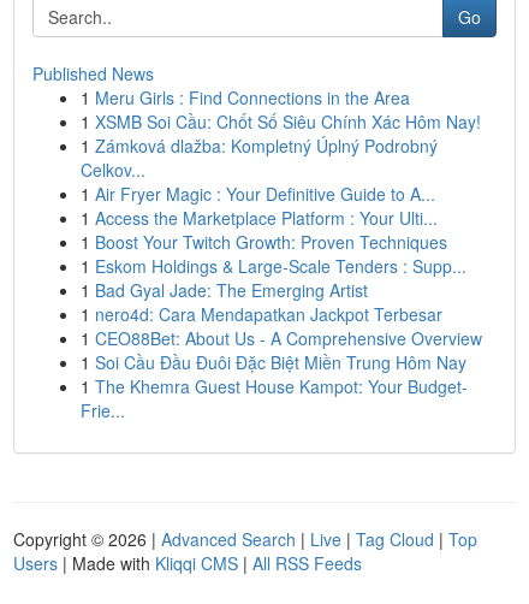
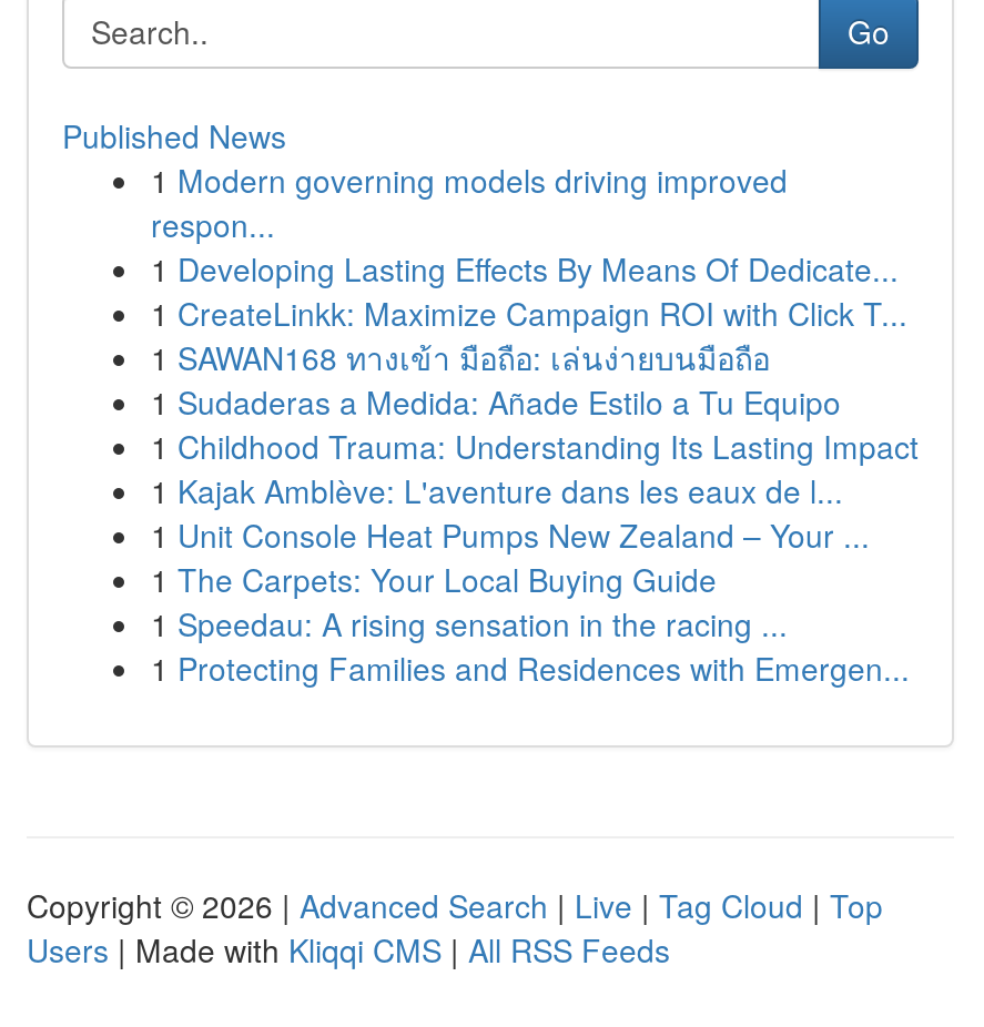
- 1 Meru Girls : Find Connections in the Area
- 1 XSMB Soi Cầu: Chốt Số Siêu Chính Xác Hôm Nay!
- 1 Zámková dlažba: Kompletný Úplný Podrobný
- Celkov...
- 1 Air Fryer Magic : Your Definitive Guide to A...
- 1 Access the Marketplace Platform : Your Ulti...
- 1 Boost Your Twitch Growth: Proven Techniques
- 1 Eskom Holdings & Large-Scale Tenders : Supp...
- 1 Bad Gyal Jade: The Emerging Artist
- 1 nero4d: Cara Mendapatkan Jackpot Terbesar
- 1 CEO88Bet: About Us - A Comprehensive Overview
- 1 Soi Cầu Đầu Đuôi Đặc Biệt Miền Trung Hôm Nay
- 1 The Khemra Guest House Kampot: Your Budget-
- Frie...
+ 1 Modern governing models driving improved
+ respon...
+ 1 Developing Lasting Effects By Means Of Dedicate...
+ 1 CreateLinkk: Maximize Campaign ROI with Click T...
+ 1 SAWAN168 ทางเข้า มือถือ: เล่นง่ายบนมือถือ
+ 1 Sudaderas a Medida: Añade Estilo a Tu Equipo
+ 1 Childhood Trauma: Understanding Its Lasting Impact
+ 1 Kajak Amblève: L'aventure dans les eaux de l...
+ 1 Unit Console Heat Pumps New Zealand – Your ...
+ 1 The Carpets: Your Local Buying Guide
+ 1 Speedau: A rising sensation in the racing ...
+ 1 Protecting Families and Residences with Emergen...
